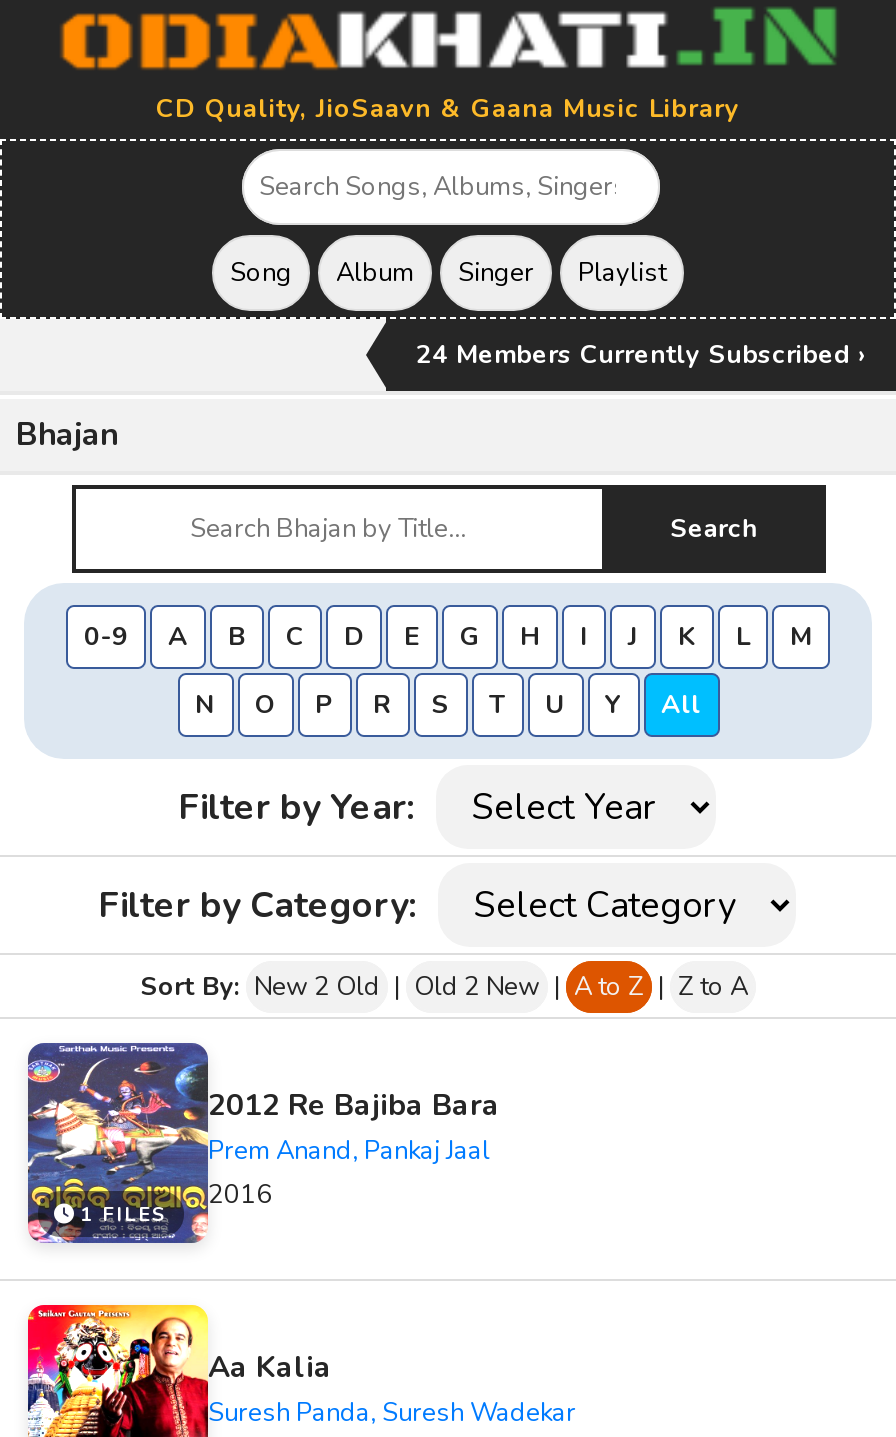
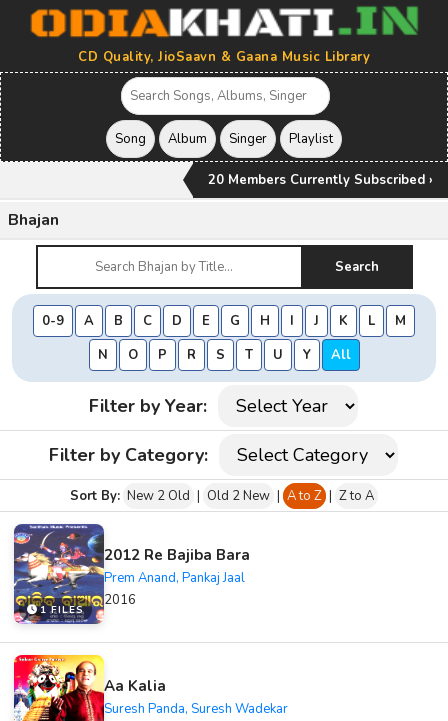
- 24 Members Currently Subscribed ›
+ 20 Members Currently Subscribed ›
